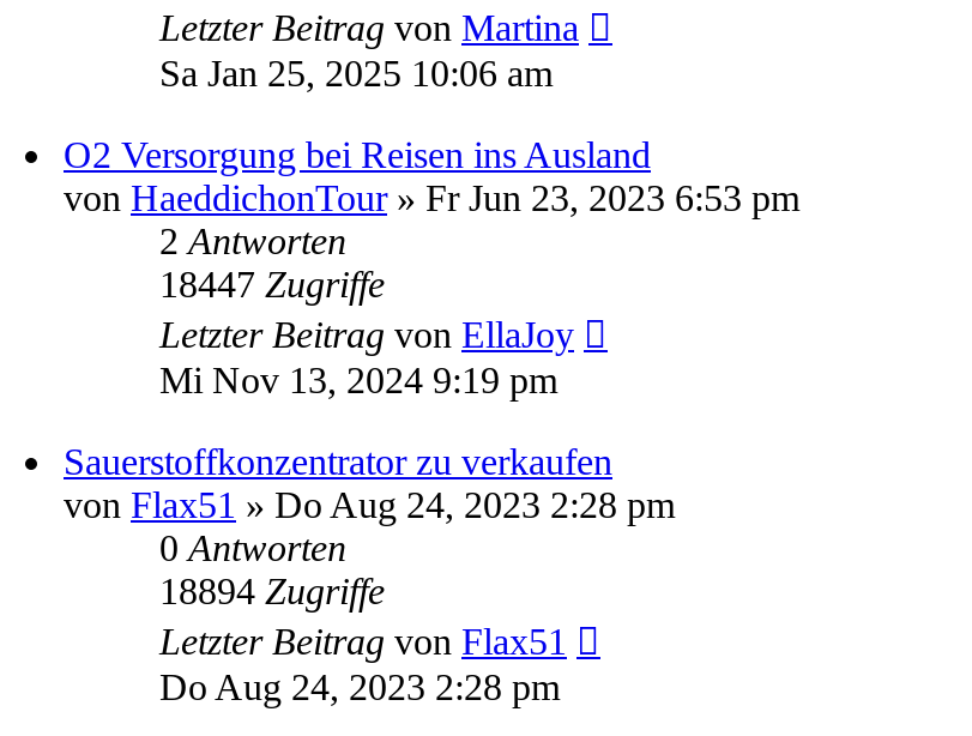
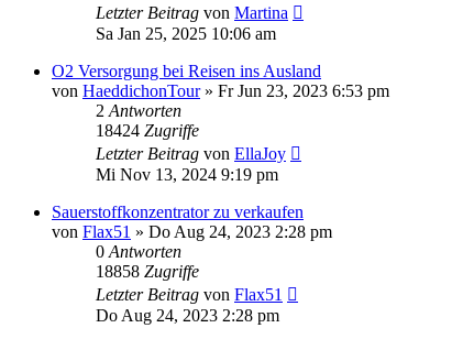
- 18447 Zugriffe
+ 18424 Zugriffe

- 18894 Zugriffe
+ 18858 Zugriffe
